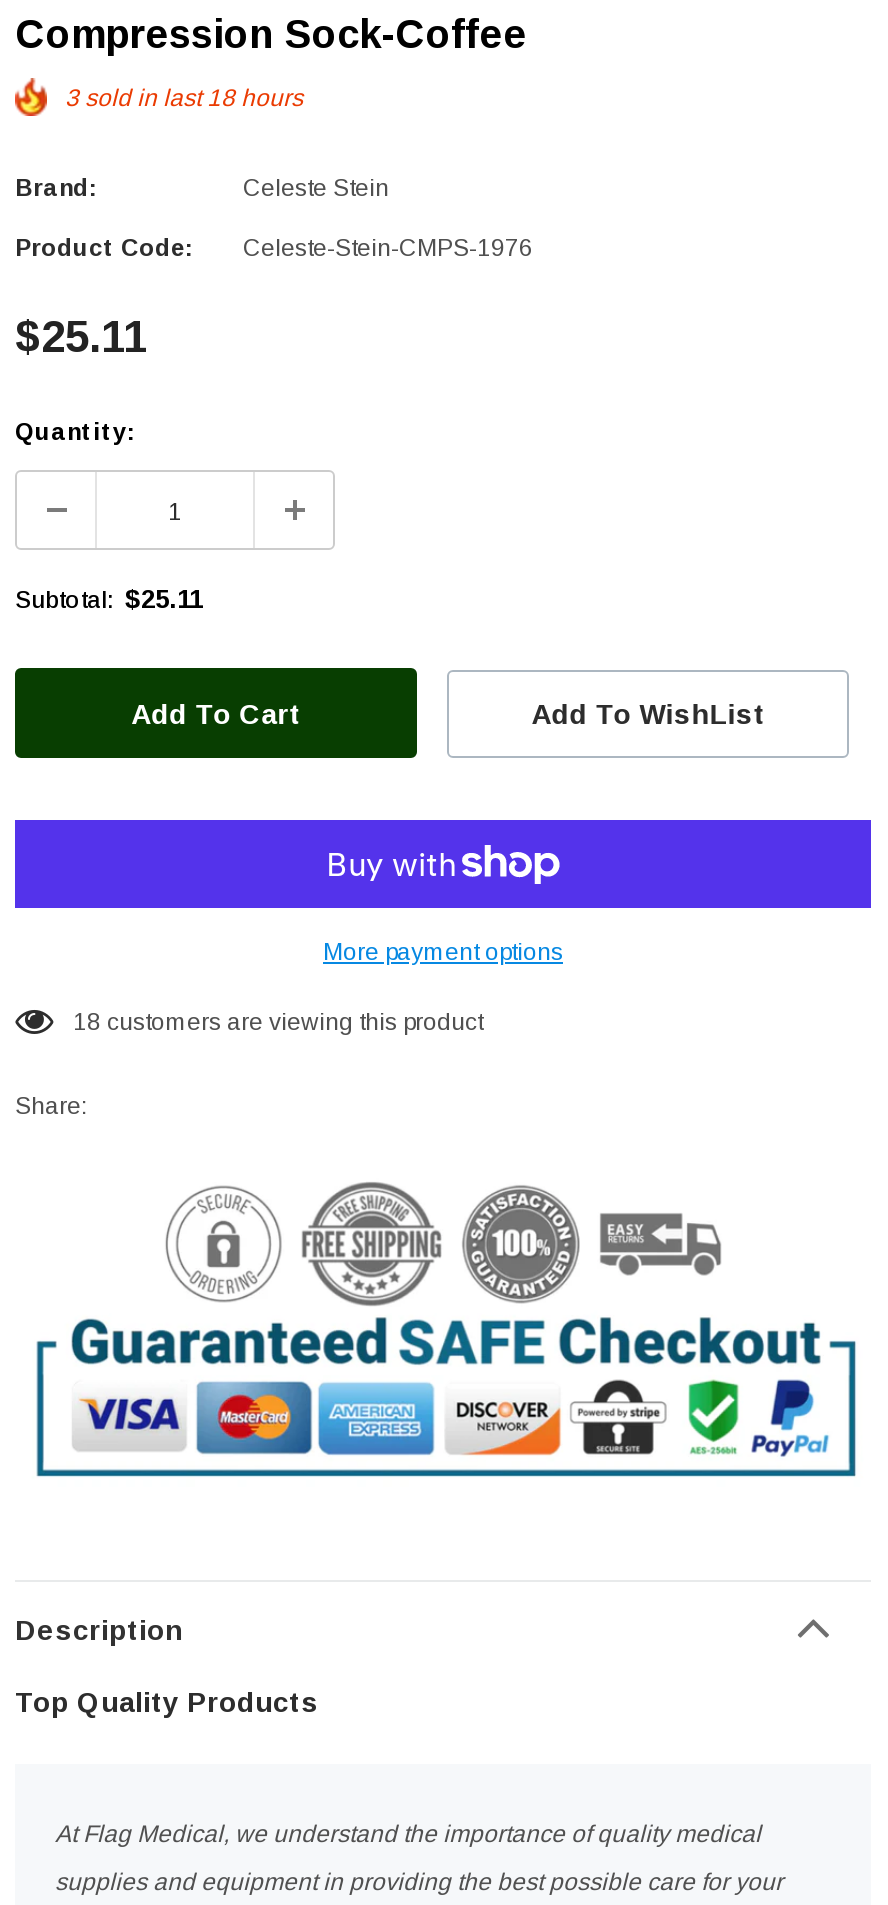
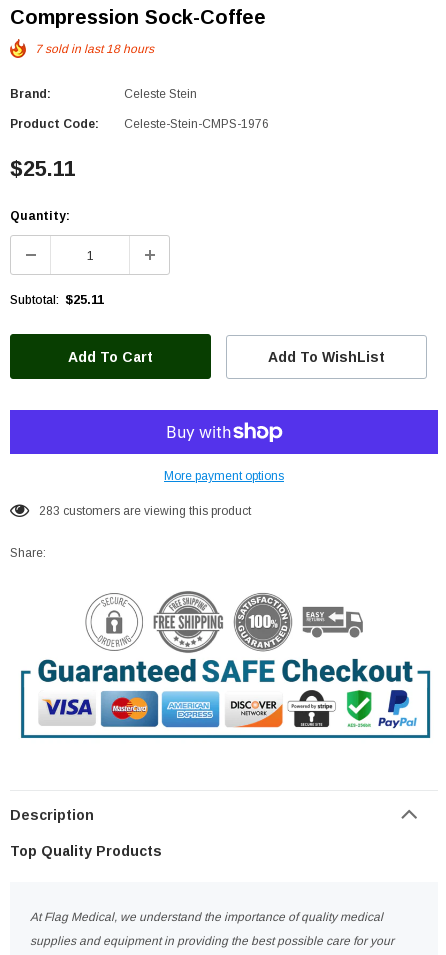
- 3 sold in last 18 hours
+ 7 sold in last 18 hours

- 18 customers are viewing this product
+ 283 customers are viewing this product
